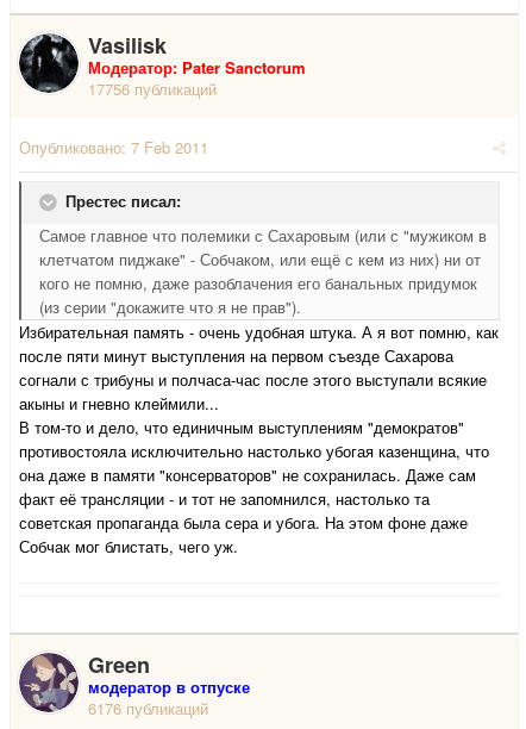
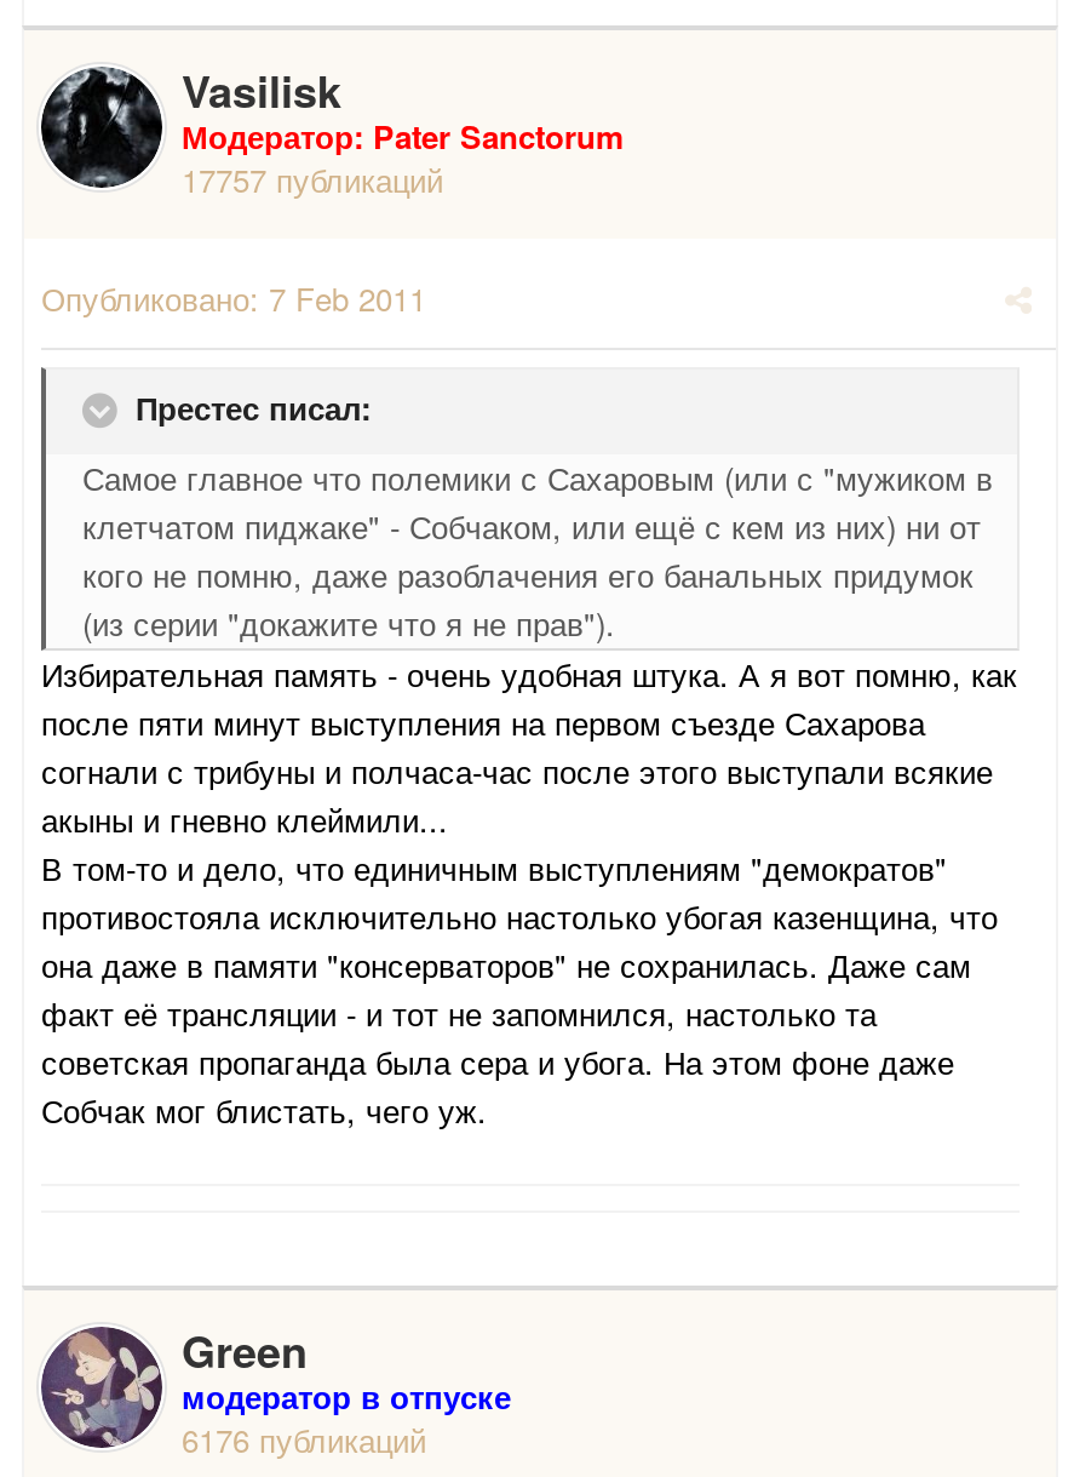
- 17756 публикаций
+ 17757 публикаций
